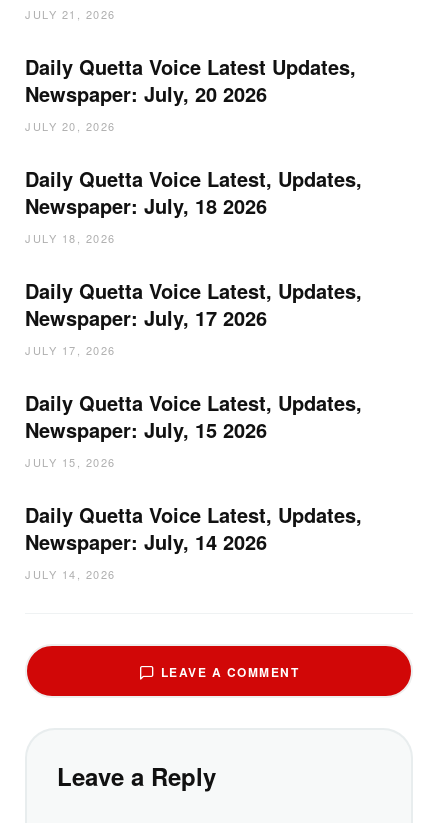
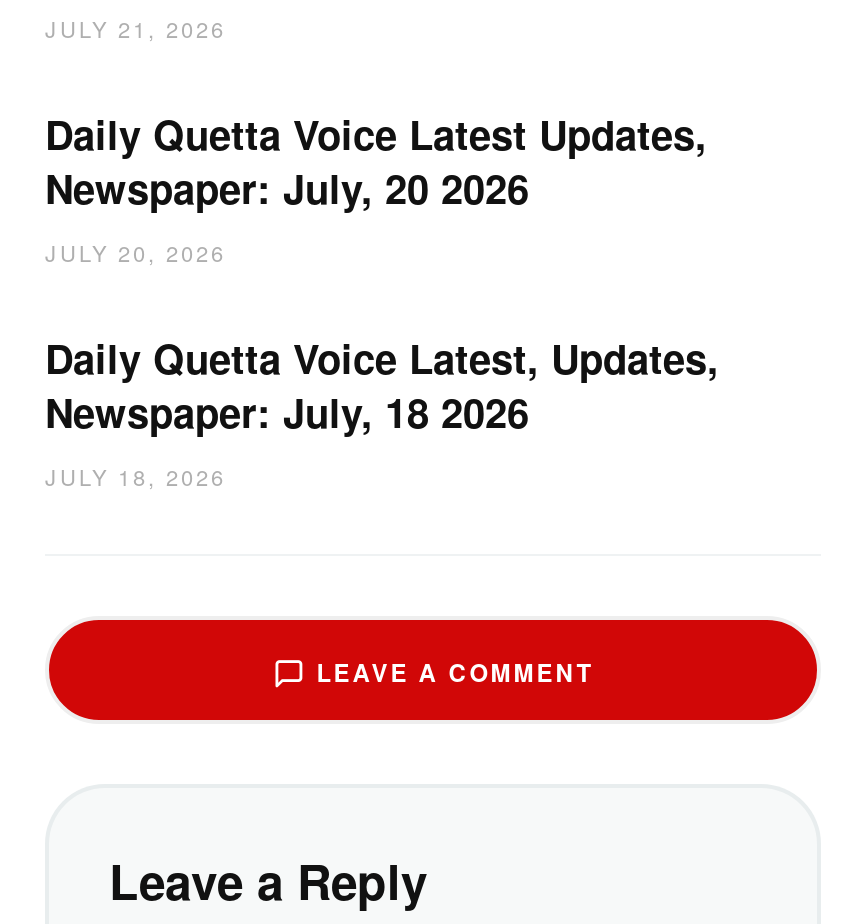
- Daily Quetta Voice Latest, Updates,
- Newspaper: July, 17 2026
- JULY 17, 2026
- Daily Quetta Voice Latest, Updates,
- Newspaper: July, 15 2026
- JULY 15, 2026
- Daily Quetta Voice Latest, Updates,
- Newspaper: July, 14 2026
- JULY 14, 2026
